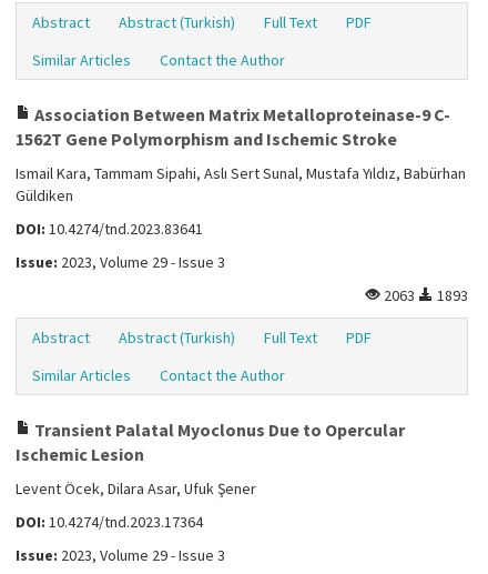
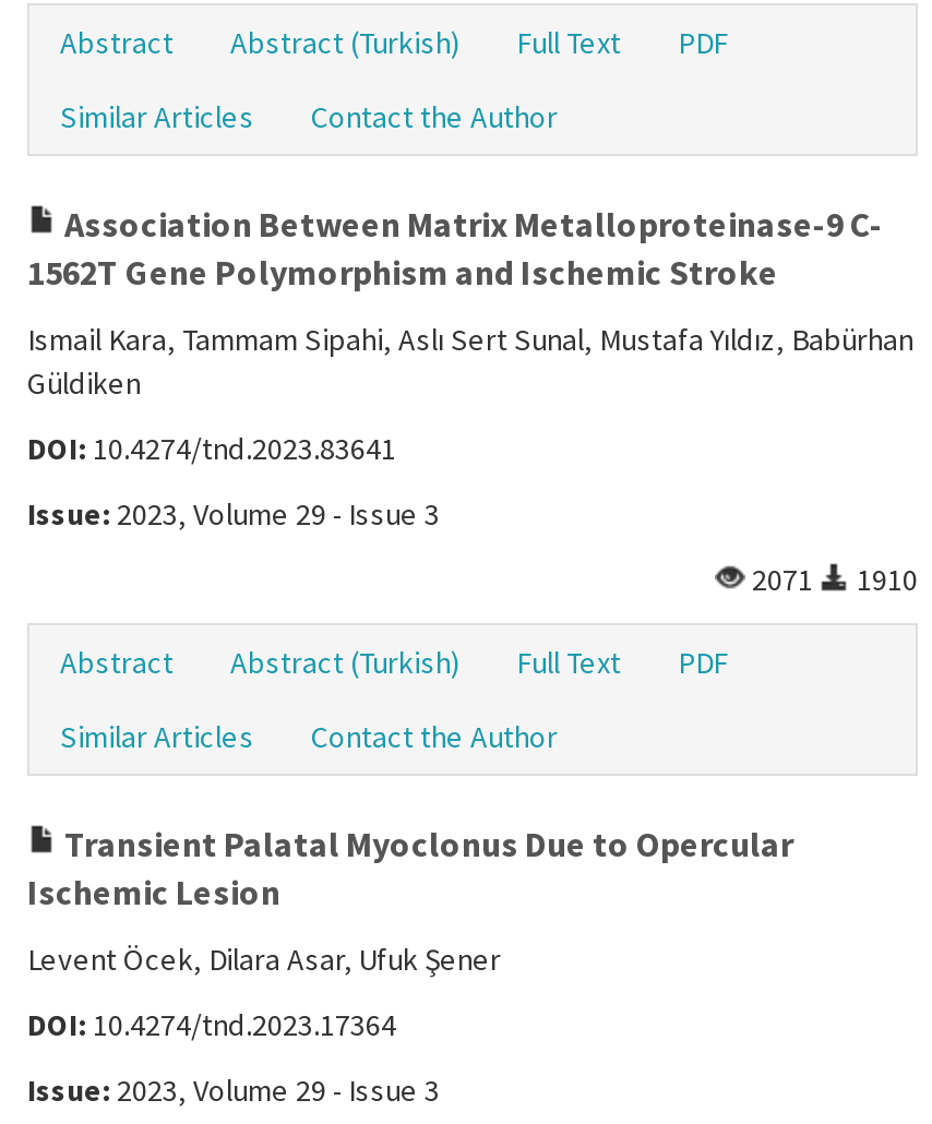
- 2063
+ 2071

- 1893
+ 1910
